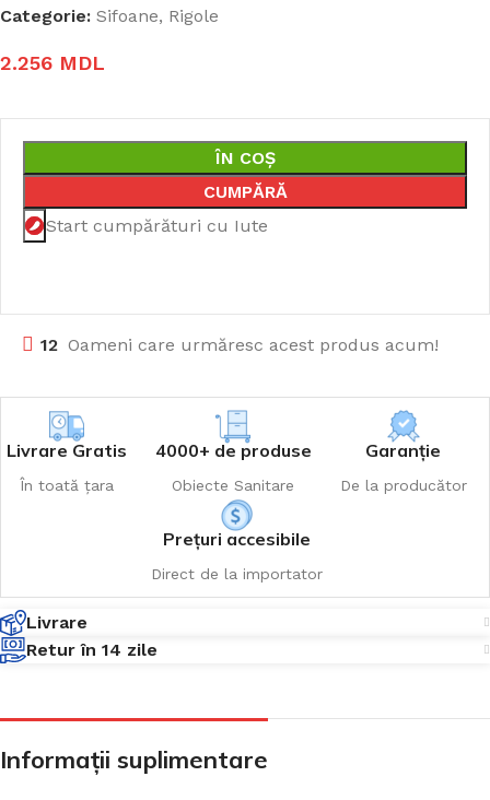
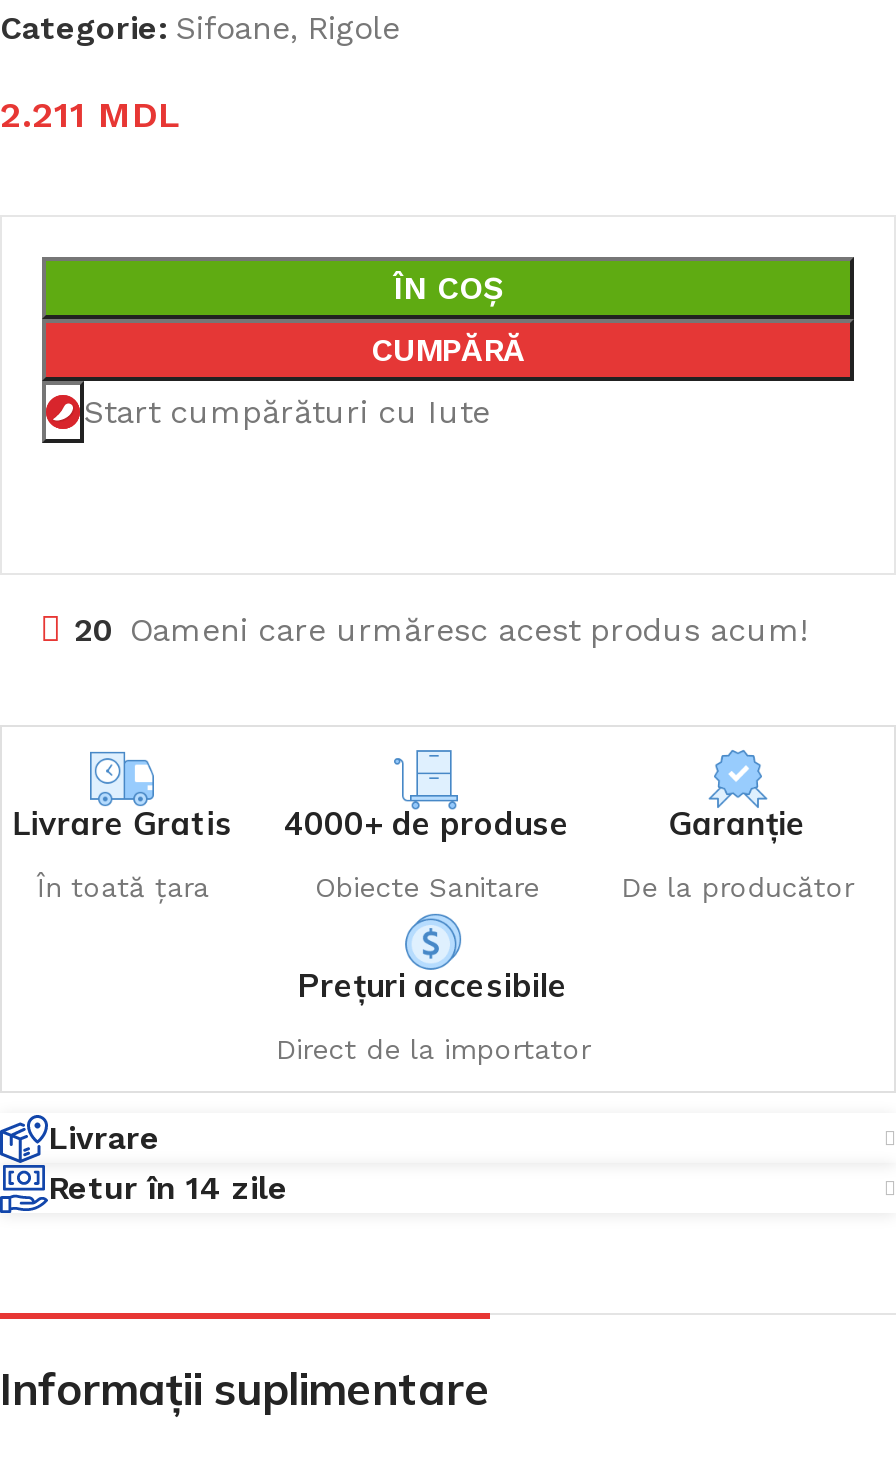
- 2.256 MDL
+ 2.211 MDL

- 12 Oameni care urmăresc acest produs acum!
+ 20 Oameni care urmăresc acest produs acum!
